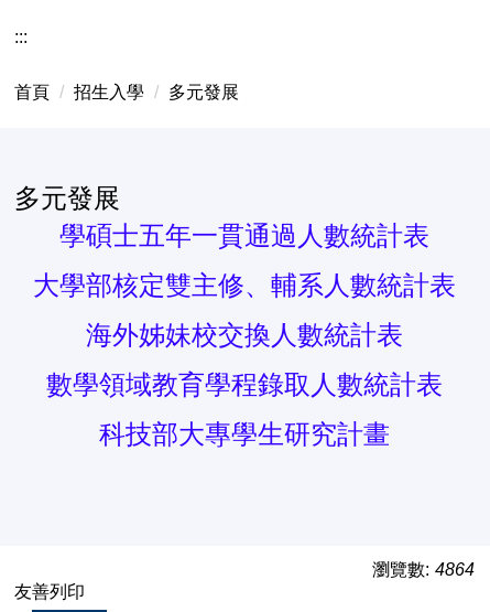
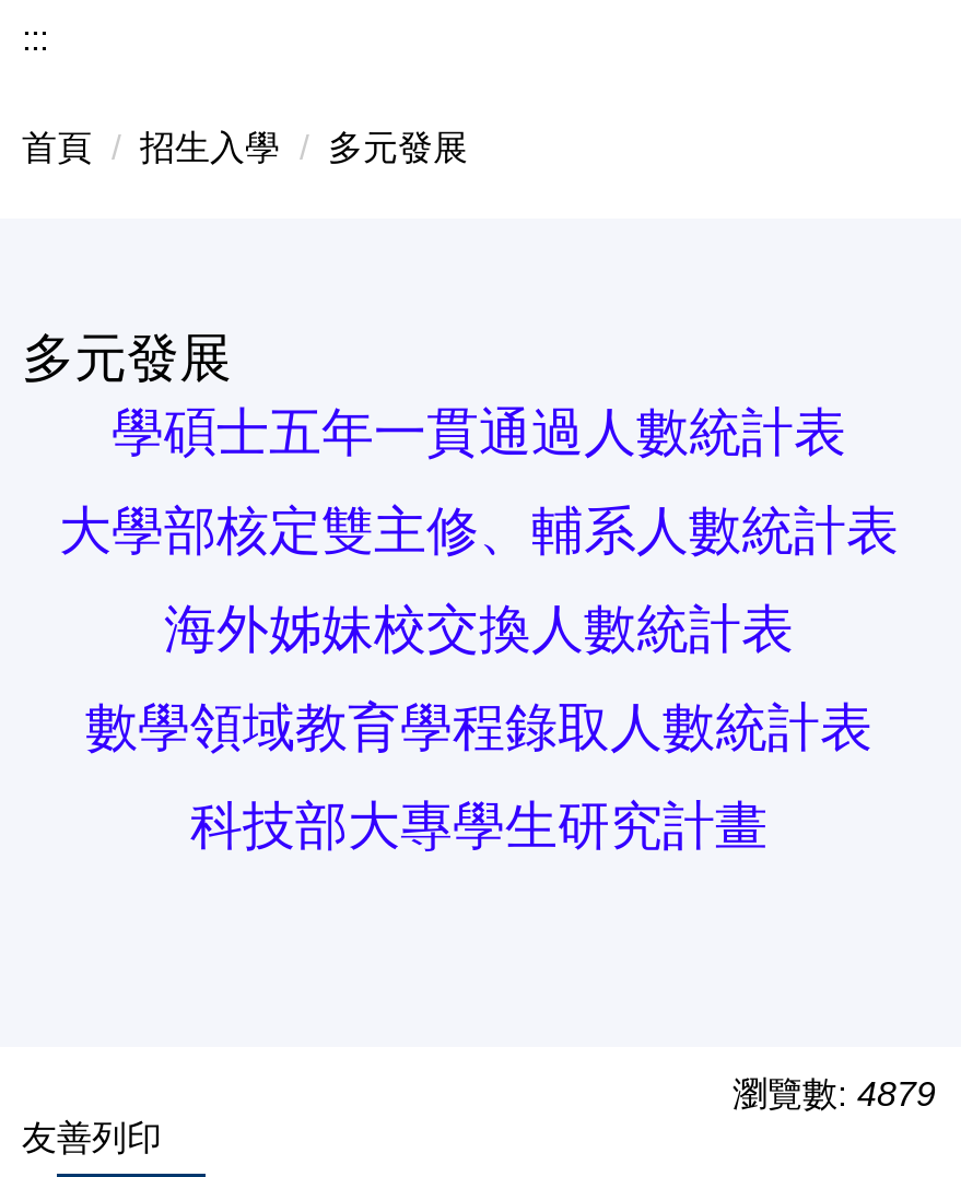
- 瀏覽數: 4864
+ 瀏覽數: 4879
